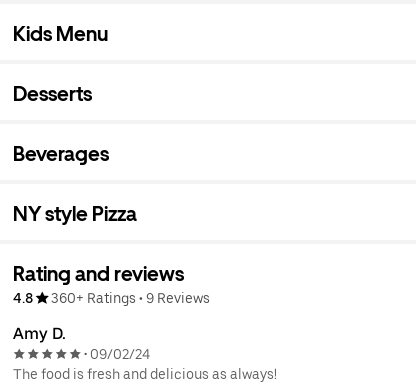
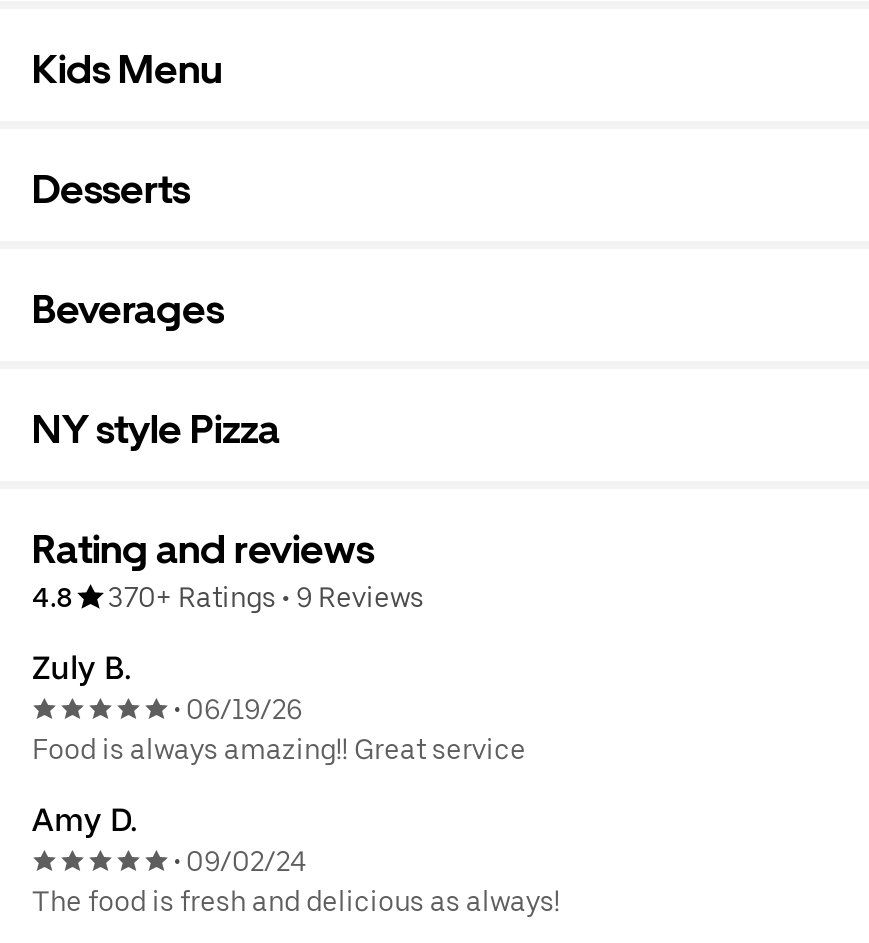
- 360+ Ratings • 9 Reviews
+ 370+ Ratings • 9 Reviews
+ Zuly B.
+ • 06/19/26
+ Food is always amazing!! Great service
